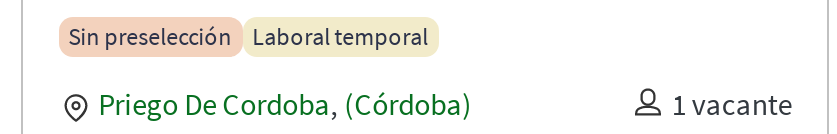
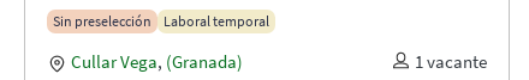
- Priego De Cordoba, (Córdoba)
+ Cullar Vega, (Granada)
